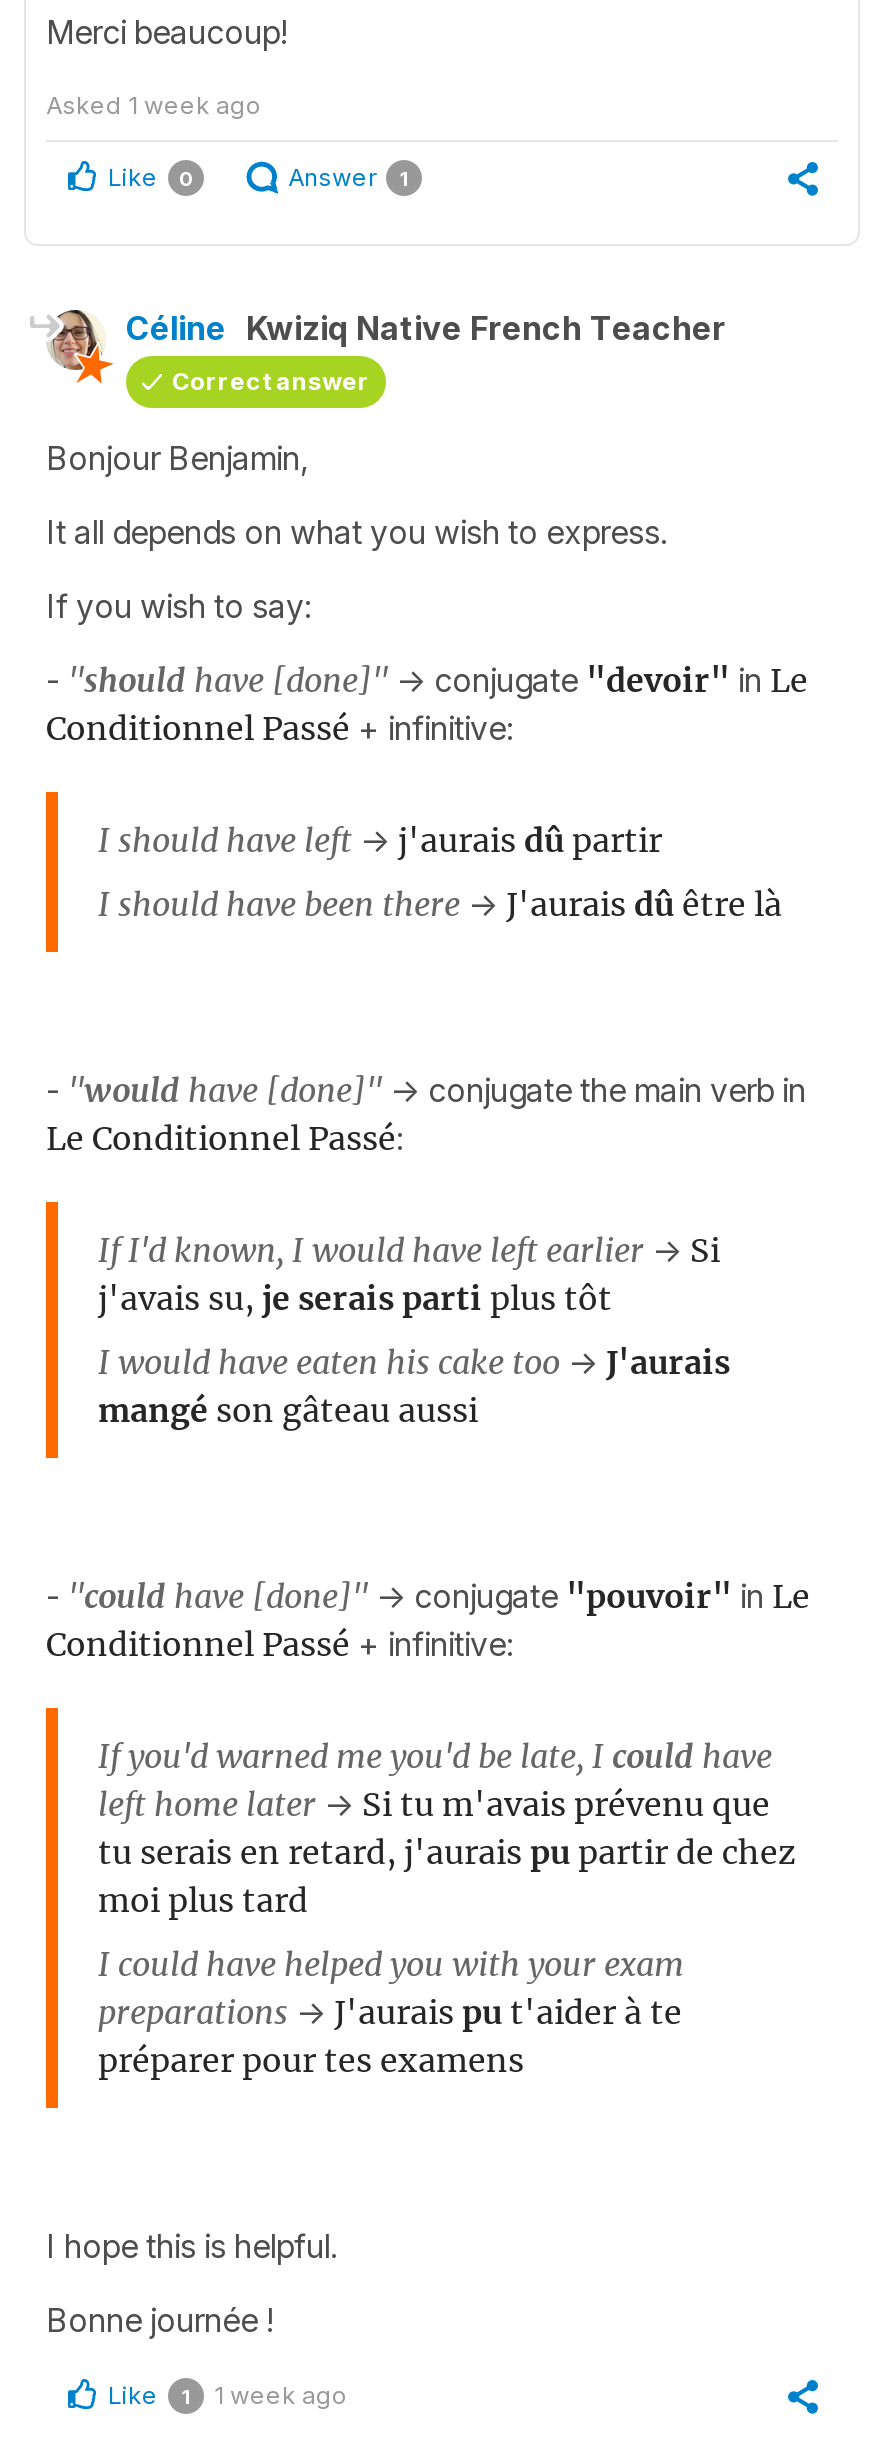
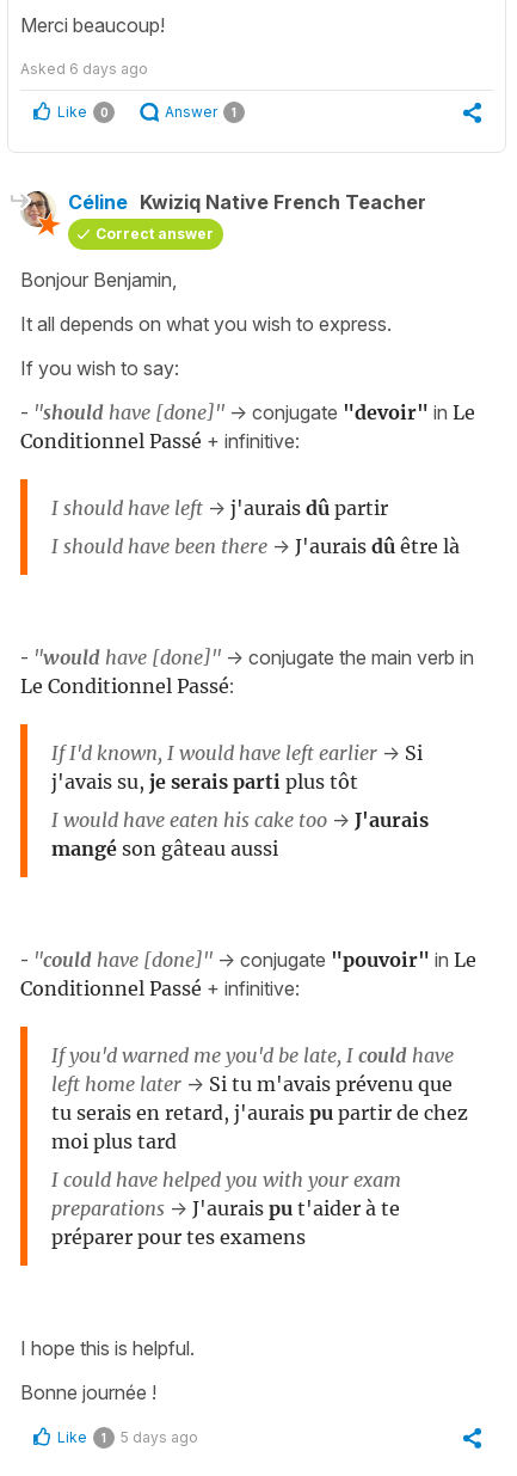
- Asked 1 week ago
+ Asked 6 days ago

- Like 1 1 week ago
+ Like 1 5 days ago
